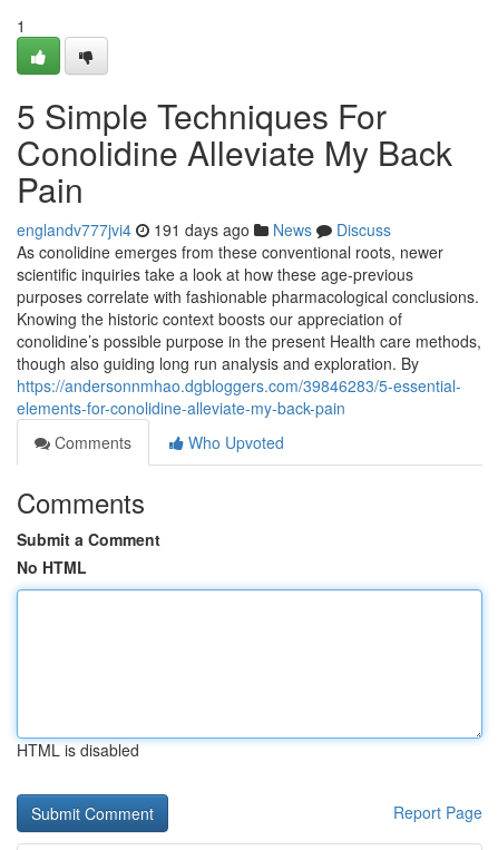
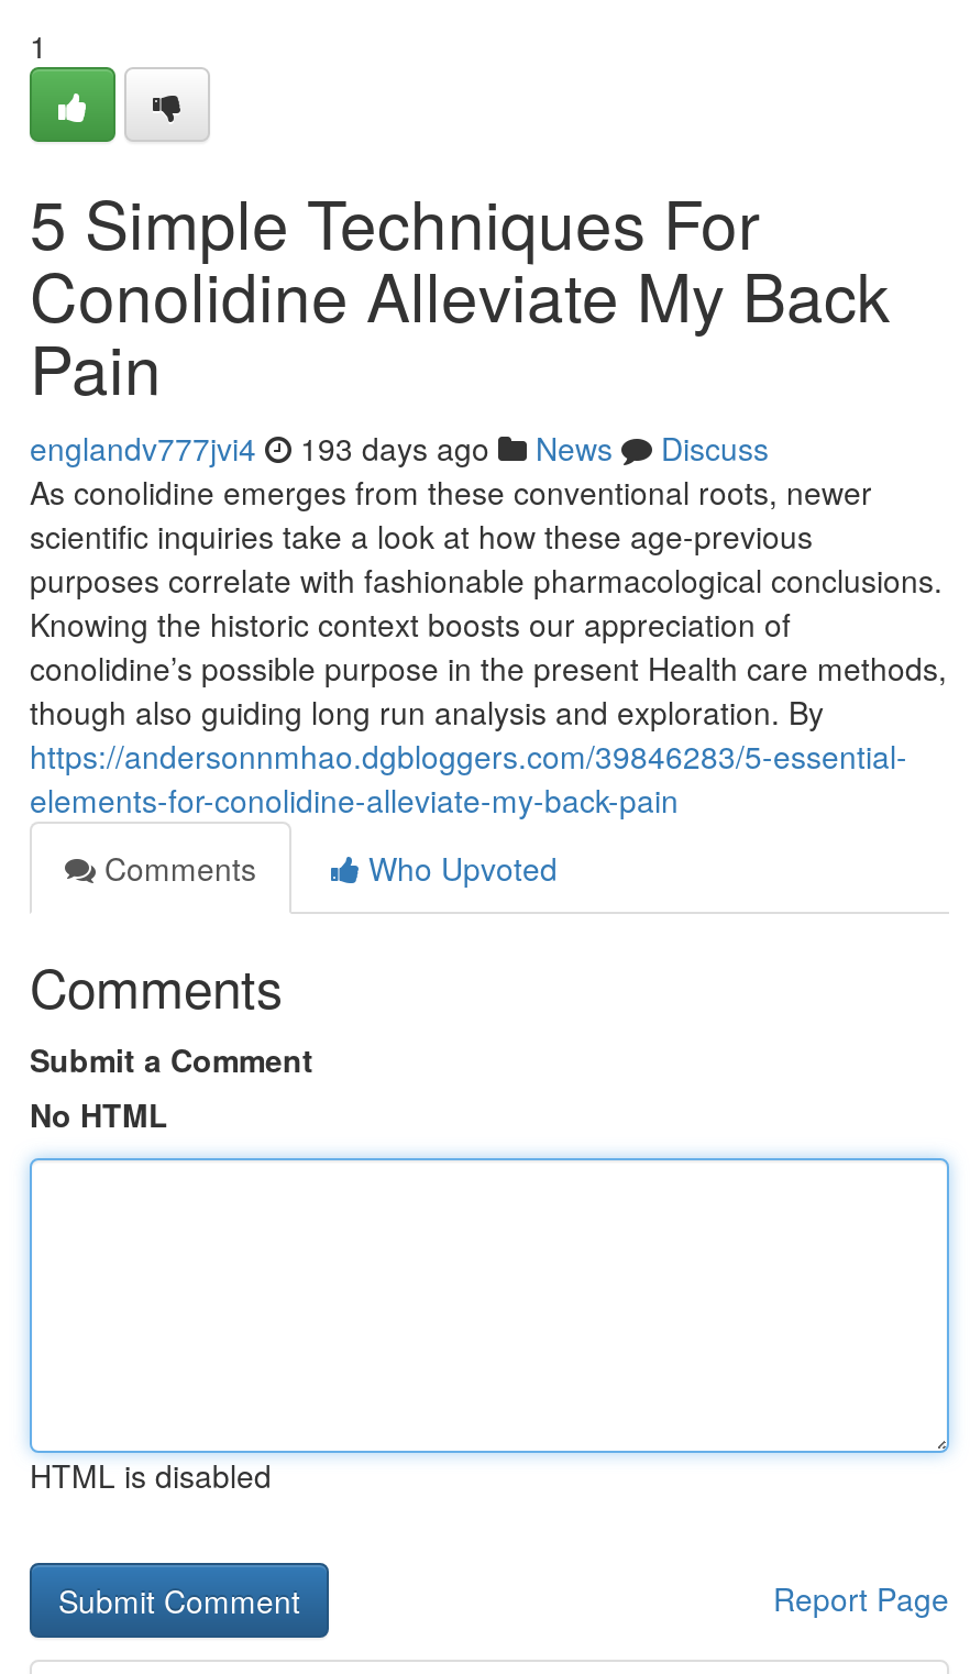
- englandv777jvi4 191 days ago News Discuss
+ englandv777jvi4 193 days ago News Discuss
